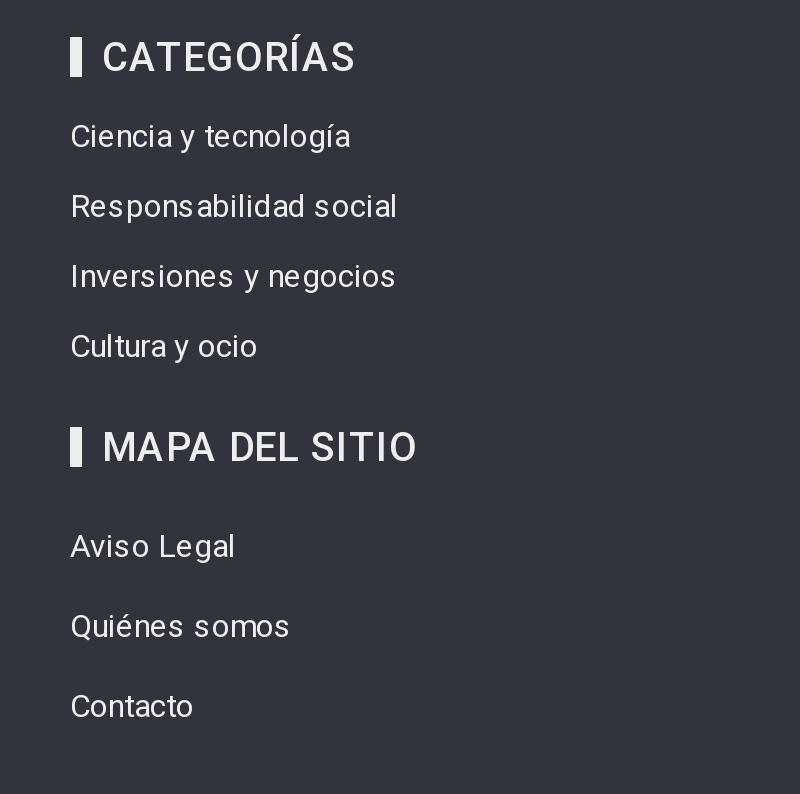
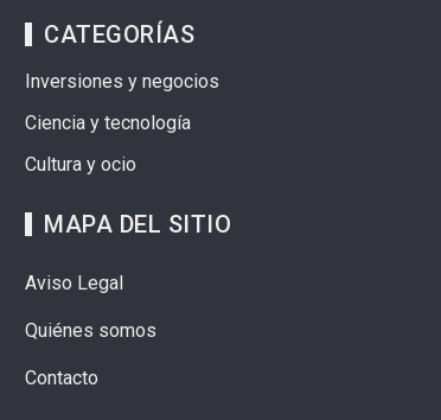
moved down: Ciencia y tecnología

- Responsabilidad social

moved up: Inversiones y negocios
